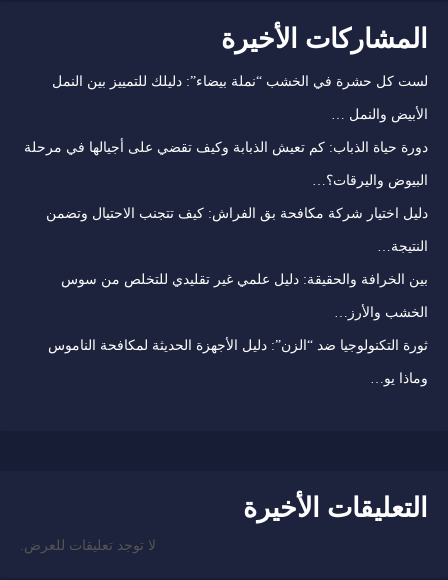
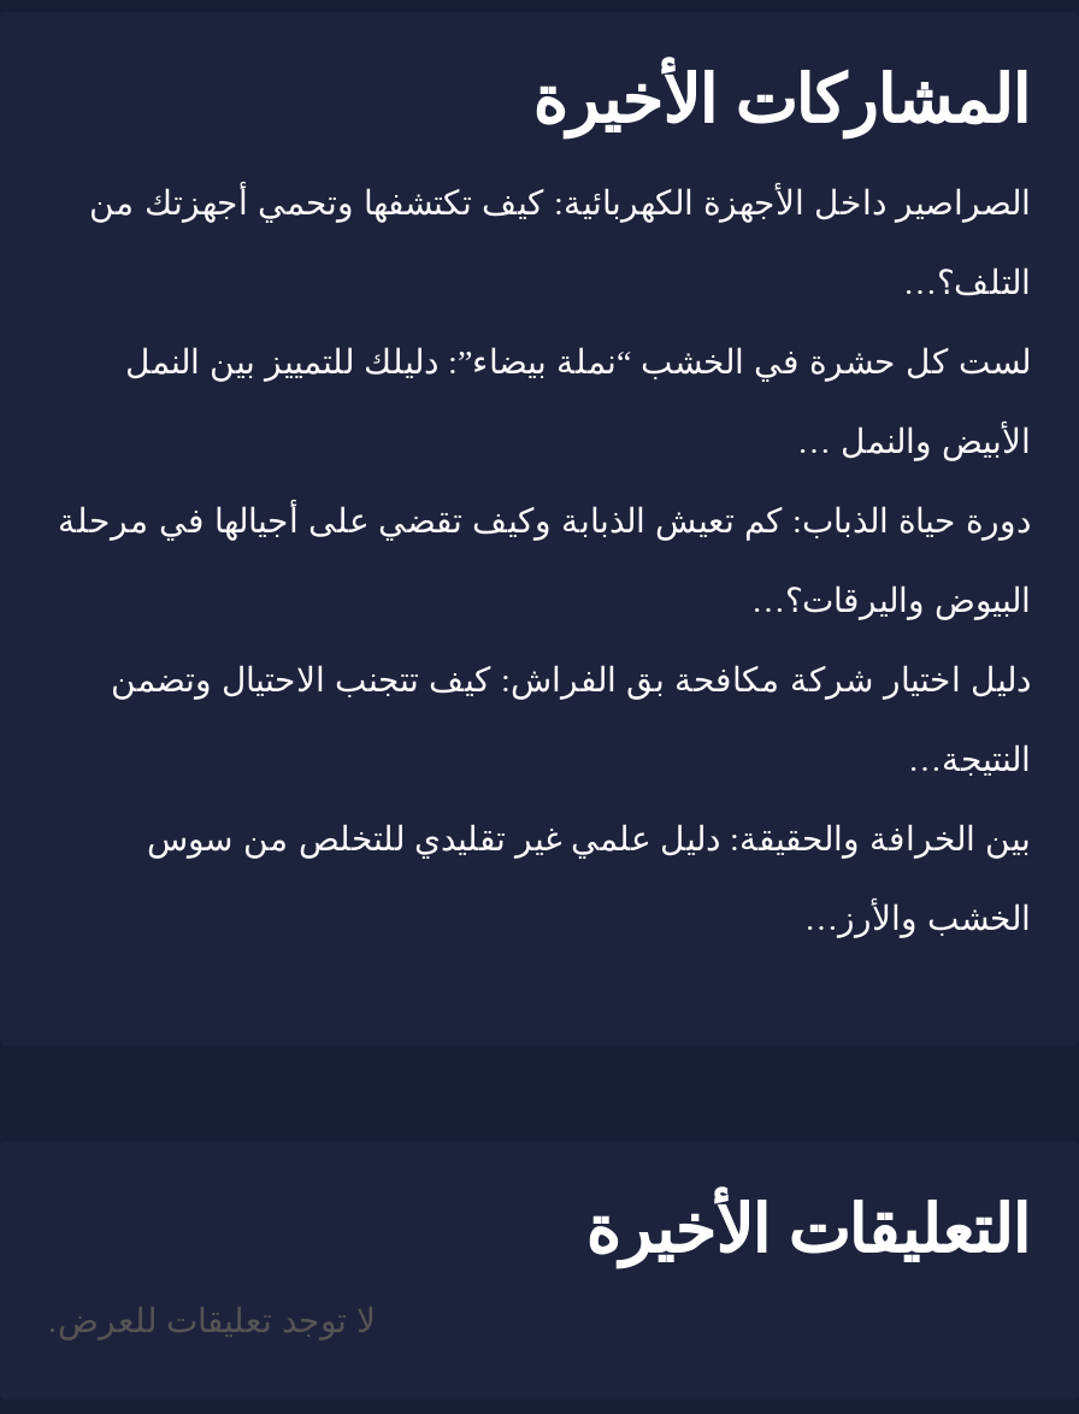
+ الصراصير داخل الأجهزة الكهربائية: كيف تكتشفها وتحمي أجهزتك من
+ التلف؟…

moved down: لست كل حشرة في الخشب “نملة بيضاء”: دليلك للتمييز بين النمل | الأبيض والنمل … | دورة حياة الذباب: كم تعيش الذبابة وكيف تقضي على أجيالها في مرحلة | البيوض واليرقات؟… | دليل اختيار شركة مكافحة بق الفراش: كيف تتجنب الاحتيال وتضمن | بين الخرافة والحقيقة: دليل علمي غير تقليدي للتخلص من سوس | الخشب والأرز…

- ثورة التكنولوجيا ضد “الزن”: دليل الأجهزة الحديثة لمكافحة الناموس
- وماذا يو…
